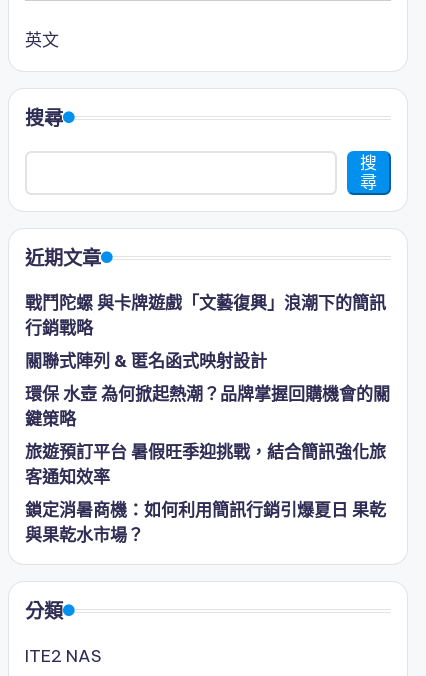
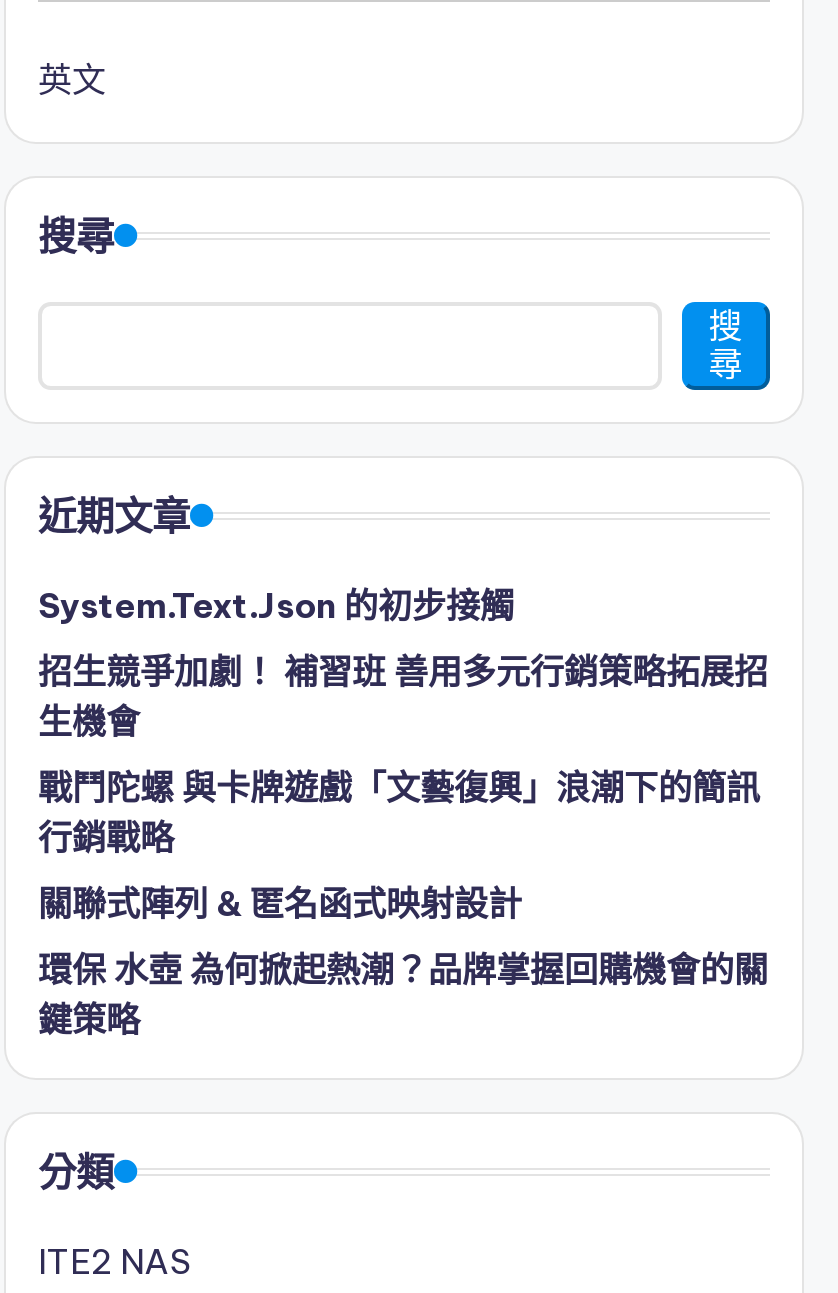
+ System.Text.Json 的初步接觸
+ 招生競爭加劇！ 補習班 善用多元行銷策略拓展招
+ 生機會

moved down: 戰鬥陀螺 與卡牌遊戲「文藝復興」浪潮下的簡訊 | 行銷戰略 | 關聯式陣列 & 匿名函式映射設計 | 環保 水壺 為何掀起熱潮？品牌掌握回購機會的關 | 鍵策略

- 旅遊預訂平台 暑假旺季迎挑戰，結合簡訊強化旅
- 客通知效率
- 鎖定消暑商機：如何利用簡訊行銷引爆夏日 果乾
- 與果乾水市場？
